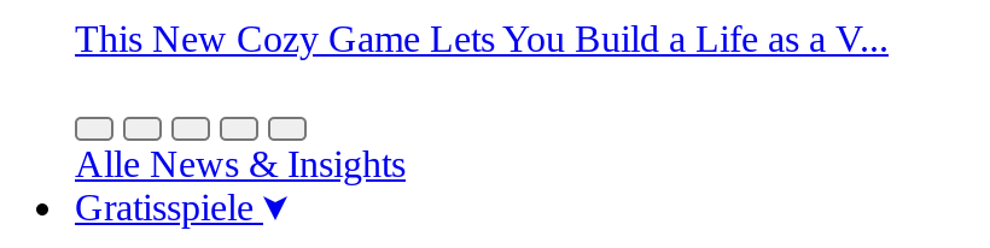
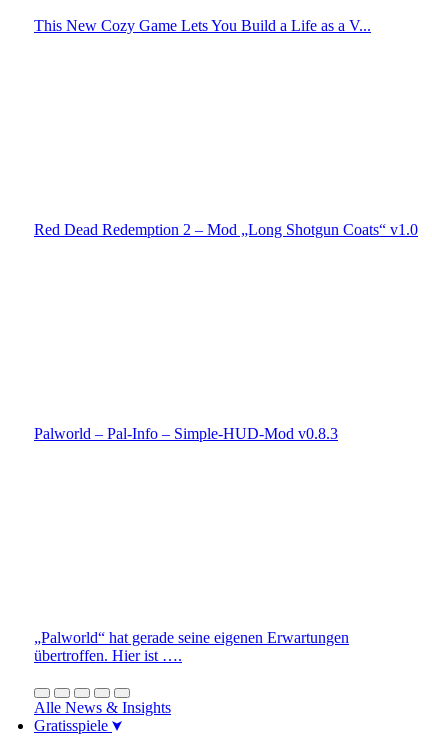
+ Red Dead Redemption 2 – Mod „Long Shotgun Coats“ v1.0

+ Palworld – Pal-Info – Simple-HUD-Mod v0.8.3

+ „Palworld“ hat gerade seine eigenen Erwartungen
+ übertroffen. Hier ist ….
